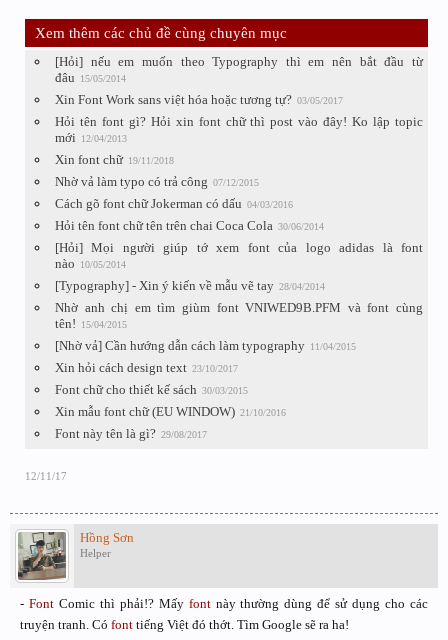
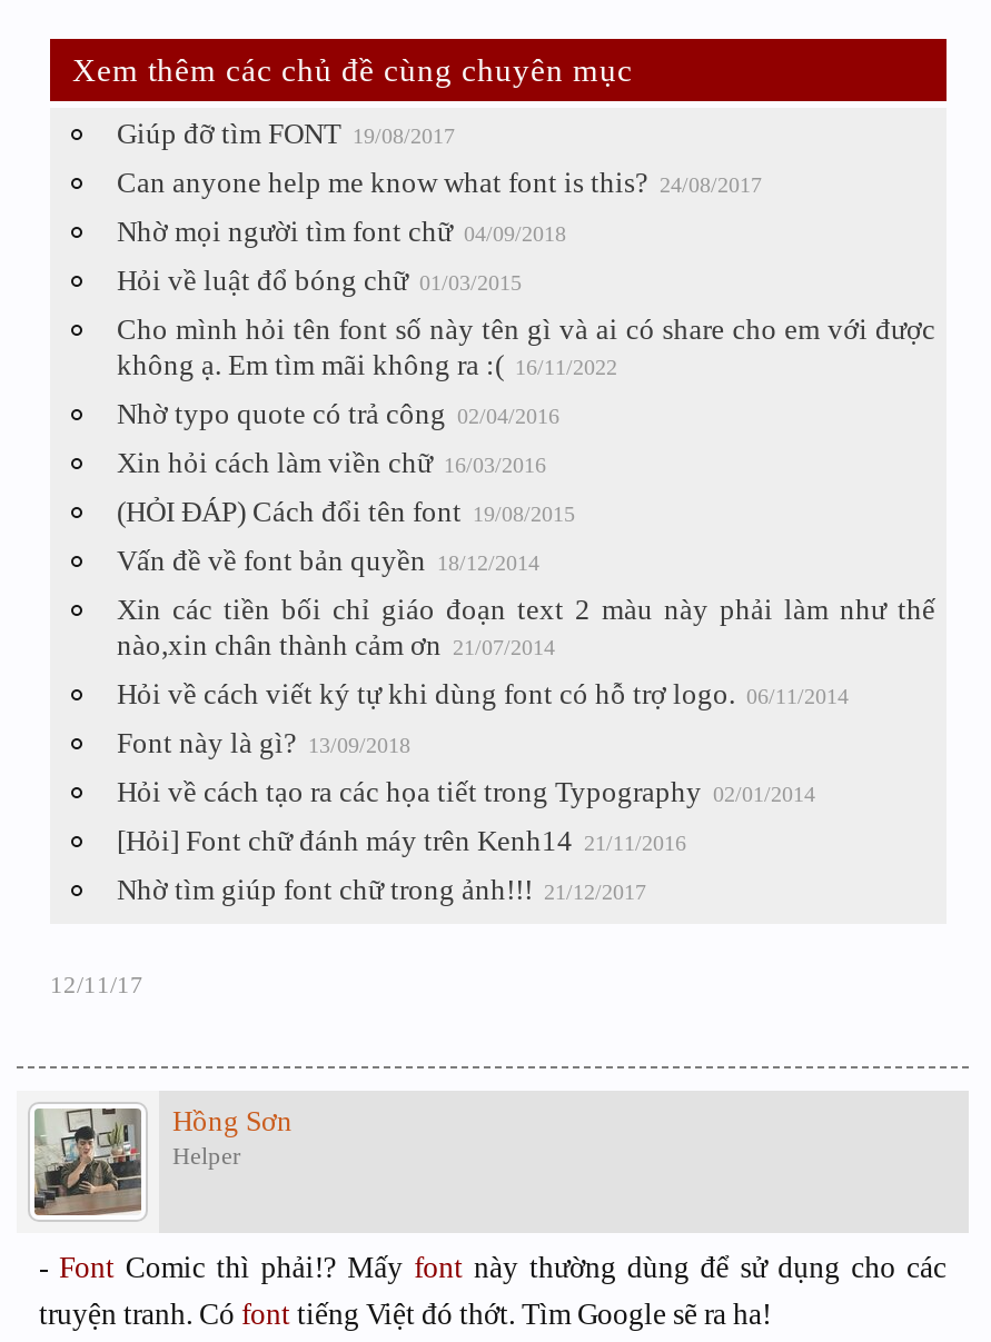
- [Hỏi] nếu em muốn theo Typography thì em nên bắt đầu từ
- đâu 15/05/2014
+ Giúp đỡ tìm FONT 19/08/2017

- Xin Font Work sans việt hóa hoặc tương tự? 03/05/2017
+ Can anyone help me know what font is this? 24/08/2017

- Hỏi tên font gì? Hỏi xin font chữ thì post vào đây! Ko lập topic
- mới 12/04/2013
+ Nhờ mọi người tìm font chữ 04/09/2018

- Xin font chữ 19/11/2018
+ Hỏi về luật đổ bóng chữ 01/03/2015

- Nhờ vả làm typo có trả công 07/12/2015
+ Cho mình hỏi tên font số này tên gì và ai có share cho em với được
+ không ạ. Em tìm mãi không ra :( 16/11/2022

- Cách gõ font chữ Jokerman có dấu 04/03/2016
+ Nhờ typo quote có trả công 02/04/2016

- Hỏi tên font chữ tên trên chai Coca Cola 30/06/2014
+ Xin hỏi cách làm viền chữ 16/03/2016

- [Hỏi] Mọi người giúp tớ xem font của logo adidas là font
- nào 10/05/2014
+ (HỎI ĐÁP) Cách đổi tên font 19/08/2015

- [Typography] - Xin ý kiến về mẫu vẽ tay 28/04/2014
+ Vấn đề về font bản quyền 18/12/2014

- Nhờ anh chị em tìm giùm font VNIWED9B.PFM và font cùng
- tên! 15/04/2015
+ Xin các tiền bối chỉ giáo đoạn text 2 màu này phải làm như thế
+ nào,xin chân thành cảm ơn 21/07/2014

- [Nhờ vả] Cần hướng dẫn cách làm typography 11/04/2015
+ Hỏi về cách viết ký tự khi dùng font có hỗ trợ logo. 06/11/2014

- Xin hỏi cách design text 23/10/2017
+ Font này là gì? 13/09/2018

- Font chữ cho thiết kế sách 30/03/2015
+ Hỏi về cách tạo ra các họa tiết trong Typography 02/01/2014

- Xin mẫu font chữ (EU WINDOW) 21/10/2016
+ [Hỏi] Font chữ đánh máy trên Kenh14 21/11/2016

- Font này tên là gì? 29/08/2017
+ Nhờ tìm giúp font chữ trong ảnh!!! 21/12/2017
